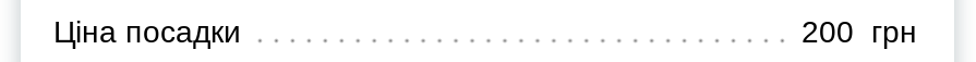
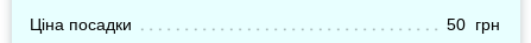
- 200 грн
+ 50 грн
